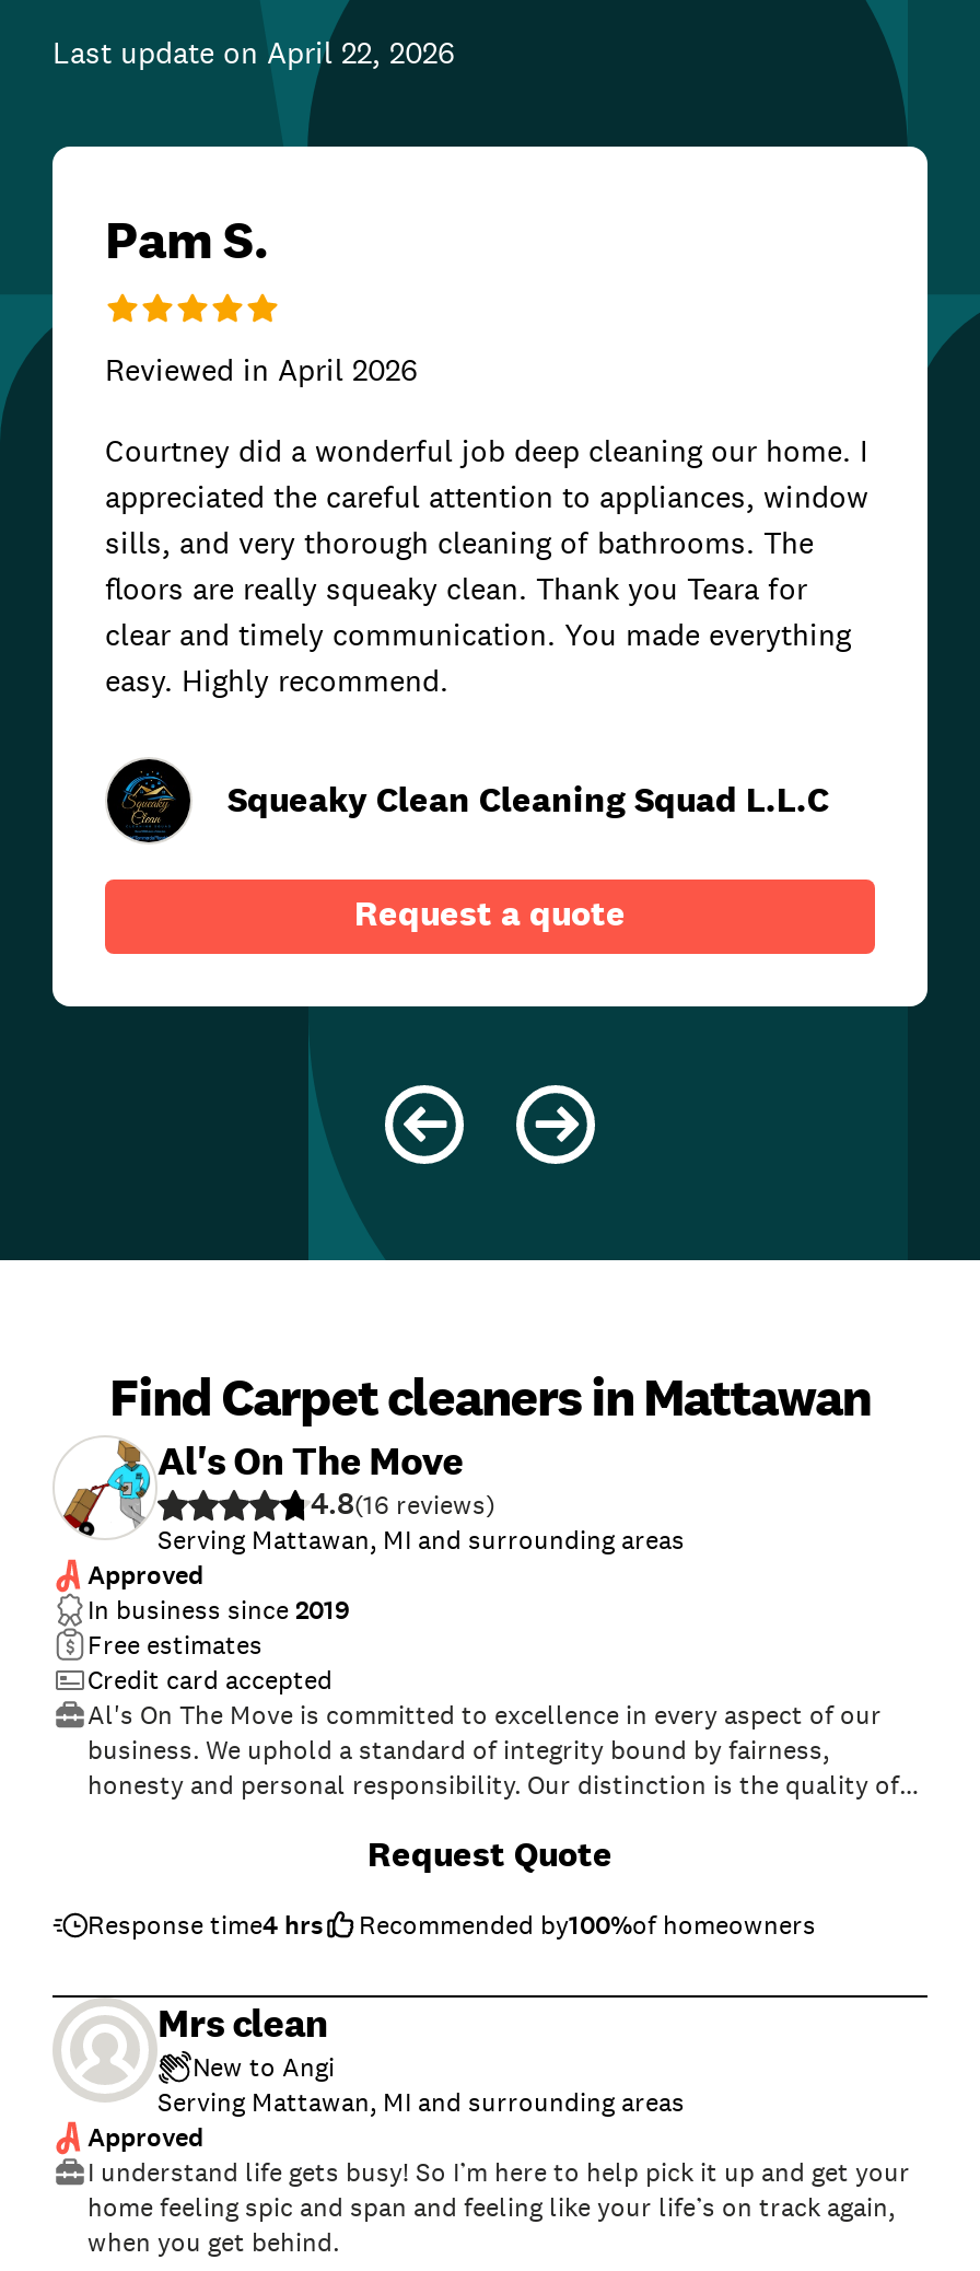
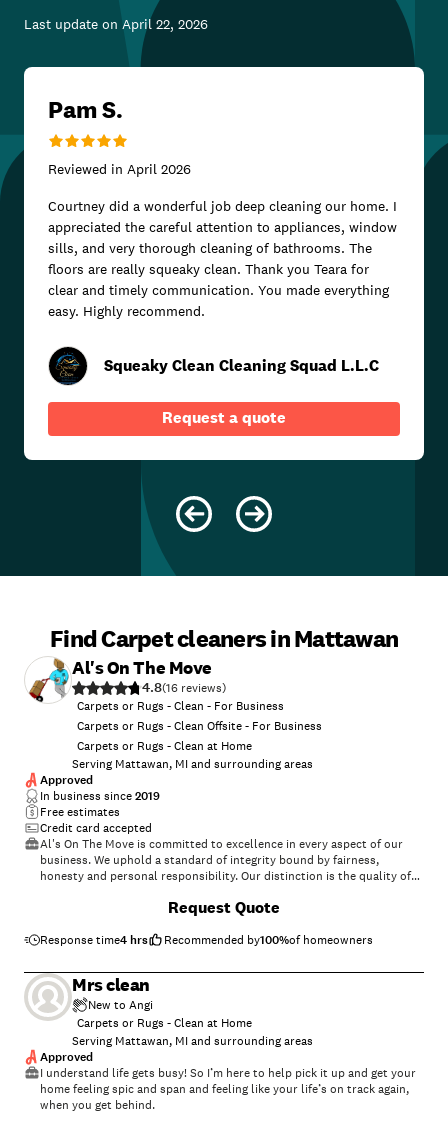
+ Carpets or Rugs - Clean - For Business
+ Carpets or Rugs - Clean Offsite - For Business
+ Carpets or Rugs - Clean at Home

+ Carpets or Rugs - Clean at Home
